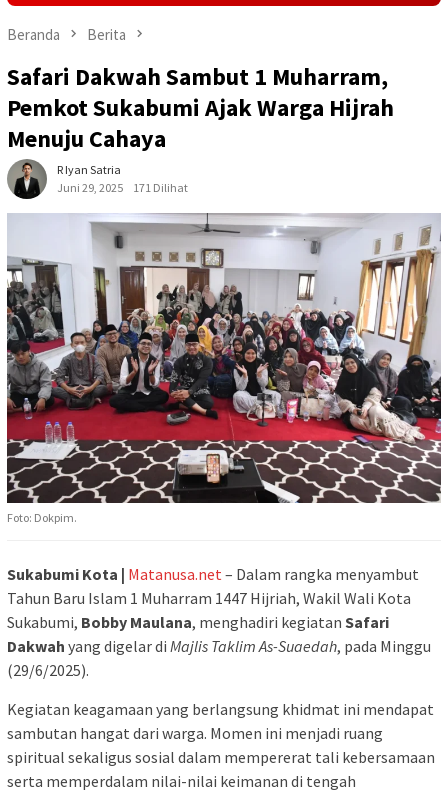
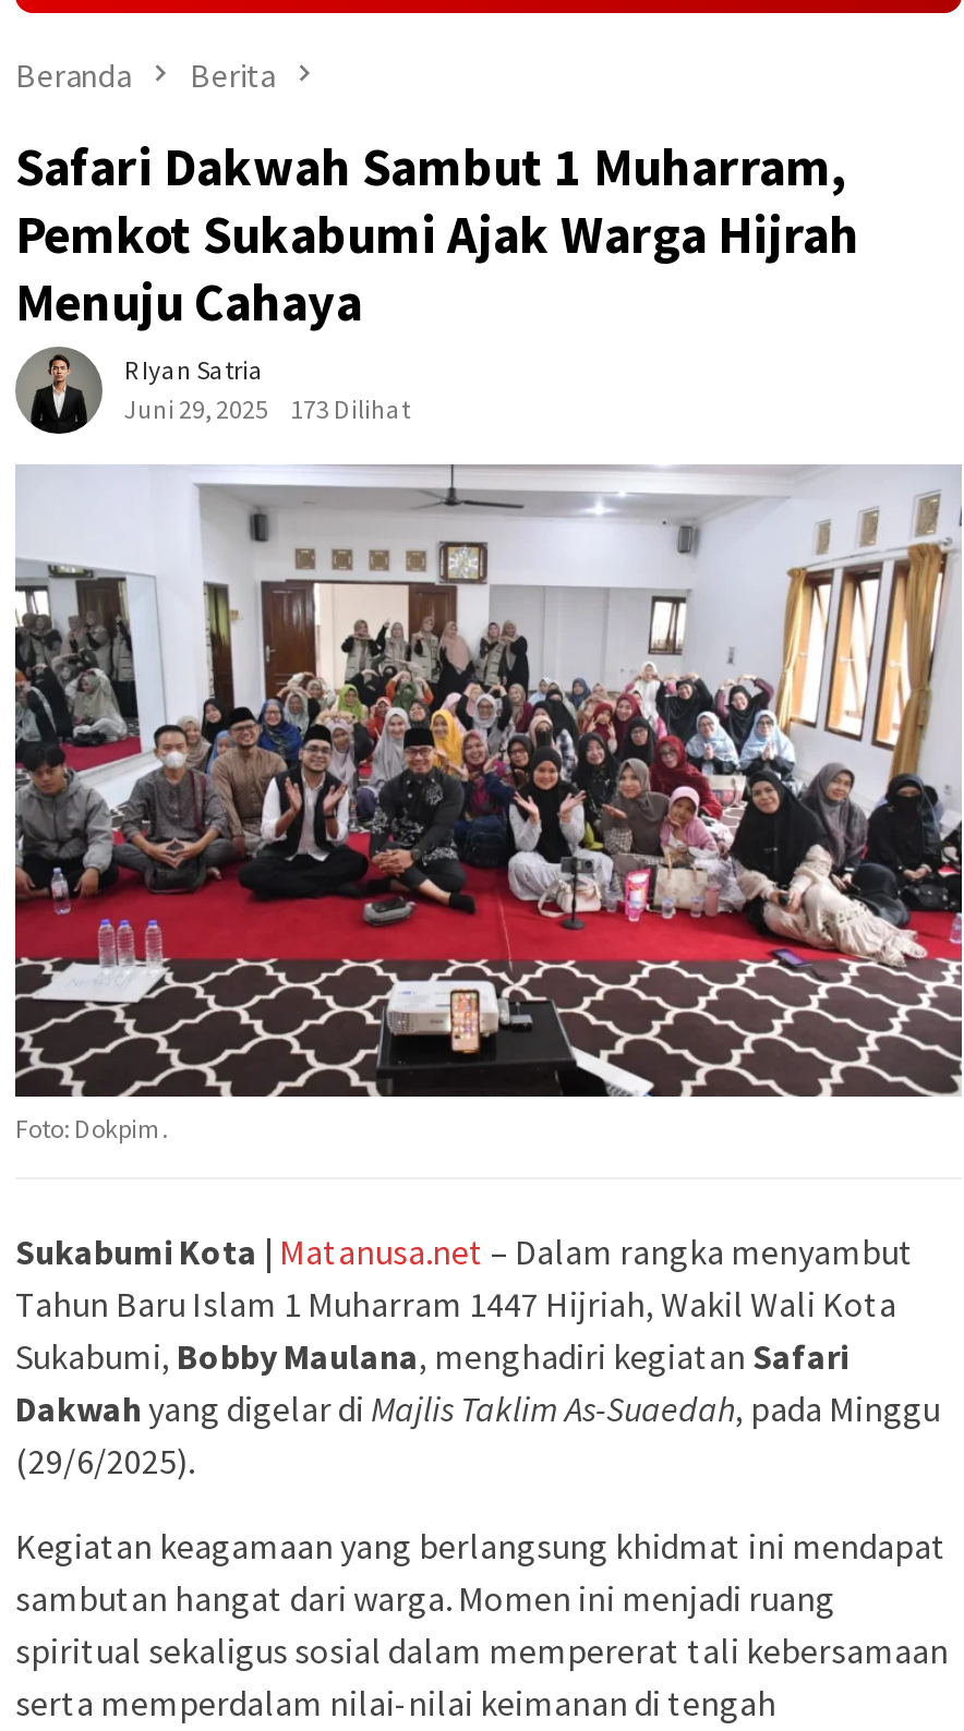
- Juni 29, 2025 171 Dilihat
+ Juni 29, 2025 173 Dilihat
